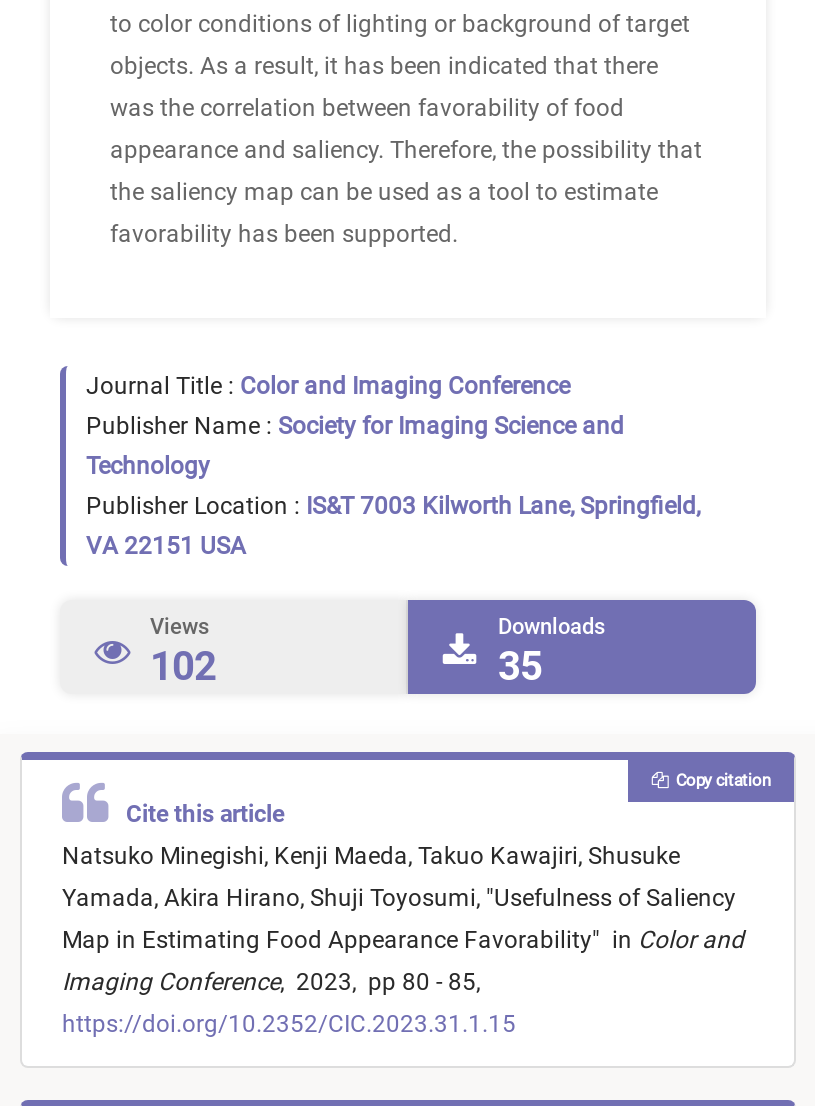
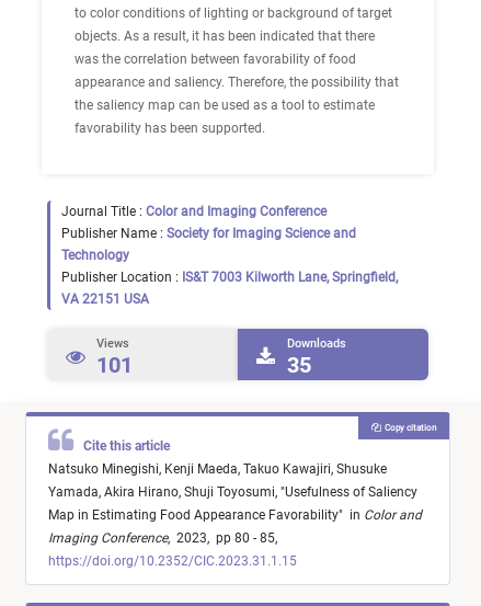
- 102
+ 101
